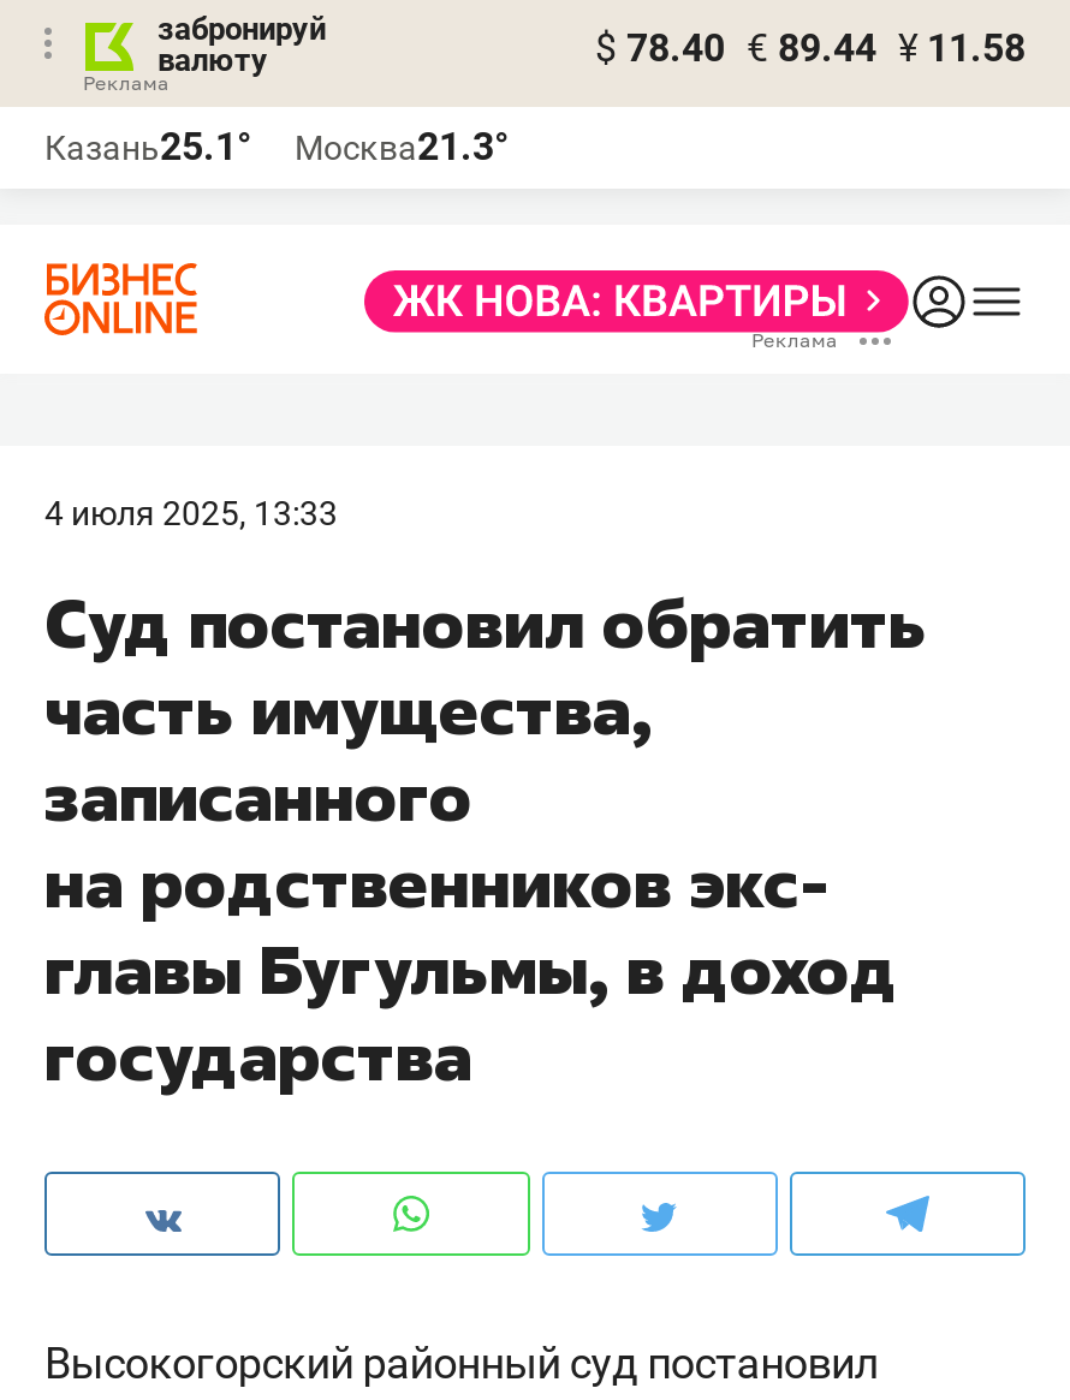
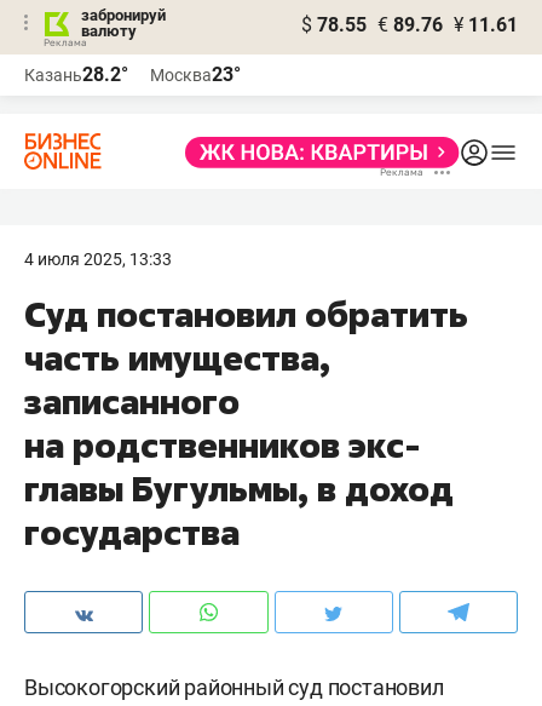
- $ 78.40 € 89.44 ¥ 11.58
+ $ 78.55 € 89.76 ¥ 11.61

- Казань25.1°
+ Казань28.2°

- Москва21.3°
+ Москва23°
